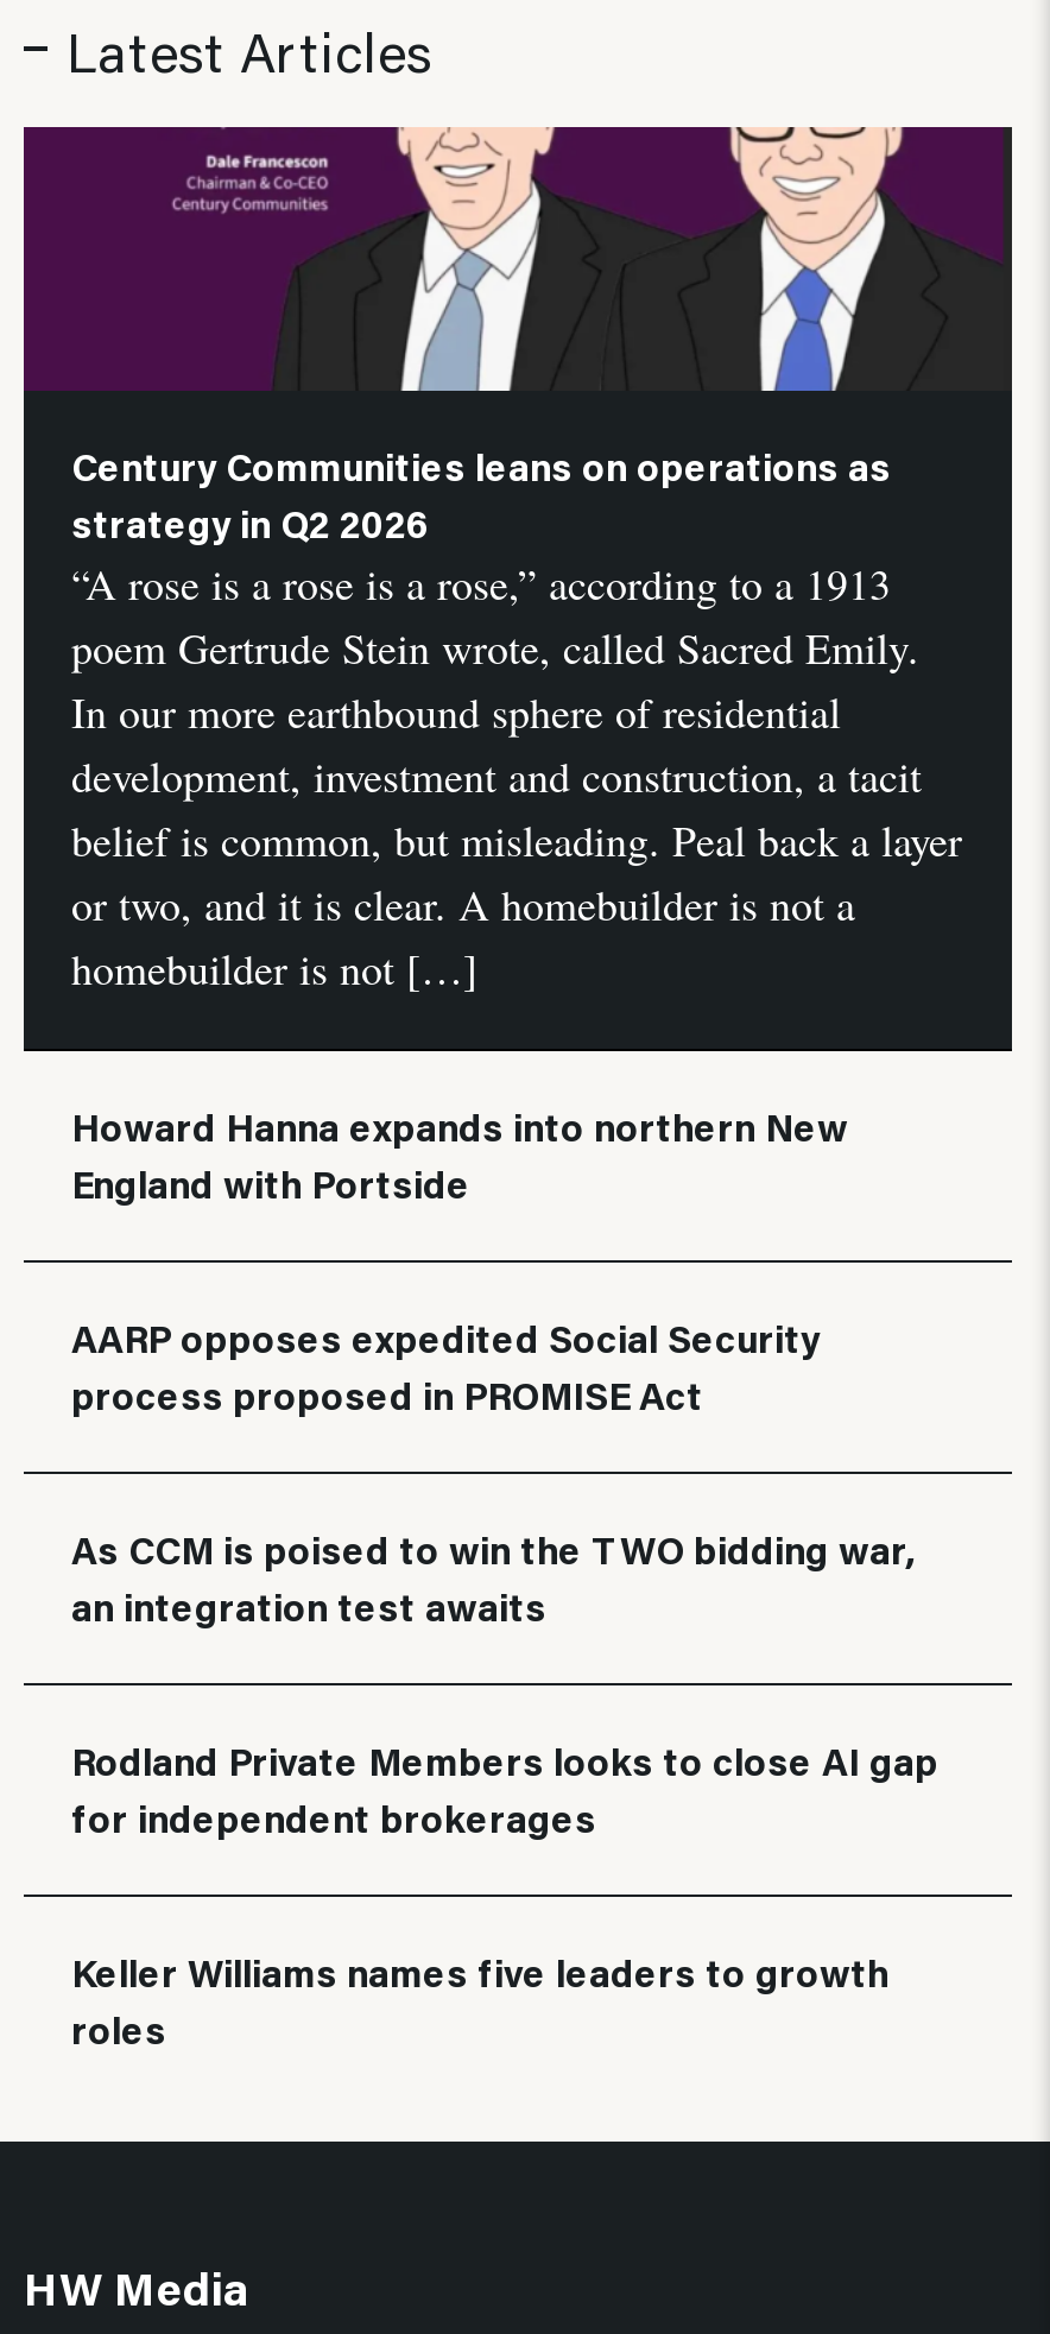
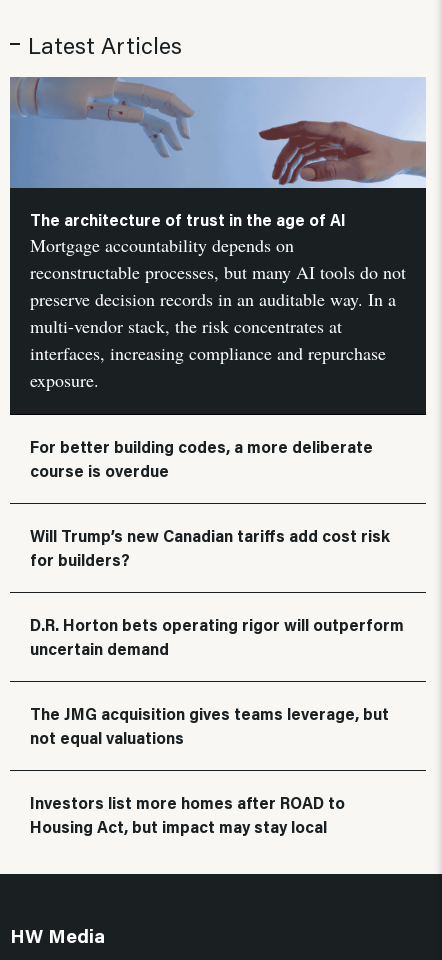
- [image]
- Century Communities leans on operations as
- strategy in Q2 2026
- “A rose is a rose is a rose,” according to a 1913
- poem Gertrude Stein wrote, called Sacred Emily.
- In our more earthbound sphere of residential
- development, investment and construction, a tacit
- belief is common, but misleading. Peal back a layer
- or two, and it is clear. A homebuilder is not a
- homebuilder is not […]
+ [image]
+ The architecture of trust in the age of AI
+ Mortgage accountability depends on
+ reconstructable processes, but many AI tools do not
+ preserve decision records in an auditable way. In a
+ multi-vendor stack, the risk concentrates at
+ interfaces, increasing compliance and repurchase
+ exposure.

- Howard Hanna expands into northern New
- England with Portside
+ For better building codes, a more deliberate
+ course is overdue

- AARP opposes expedited Social Security
- process proposed in PROMISE Act
+ Will Trump’s new Canadian tariffs add cost risk
+ for builders?

- As CCM is poised to win the TWO bidding war,
- an integration test awaits
+ D.R. Horton bets operating rigor will outperform
+ uncertain demand

- Rodland Private Members looks to close AI gap
- for independent brokerages
+ The JMG acquisition gives teams leverage, but
+ not equal valuations

- Keller Williams names five leaders to growth
- roles
+ Investors list more homes after ROAD to
+ Housing Act, but impact may stay local
